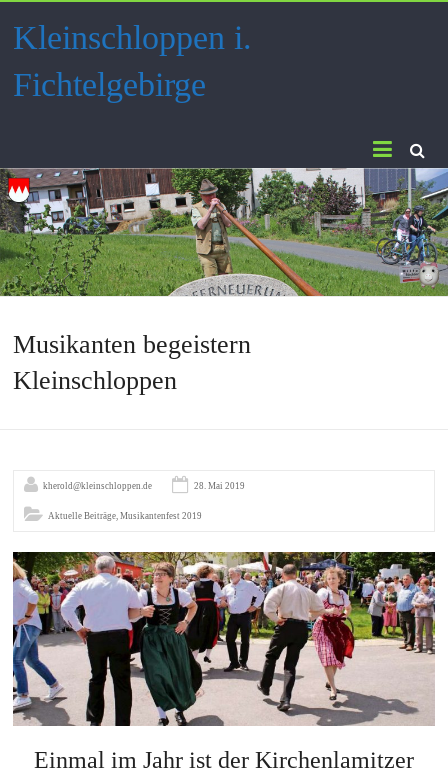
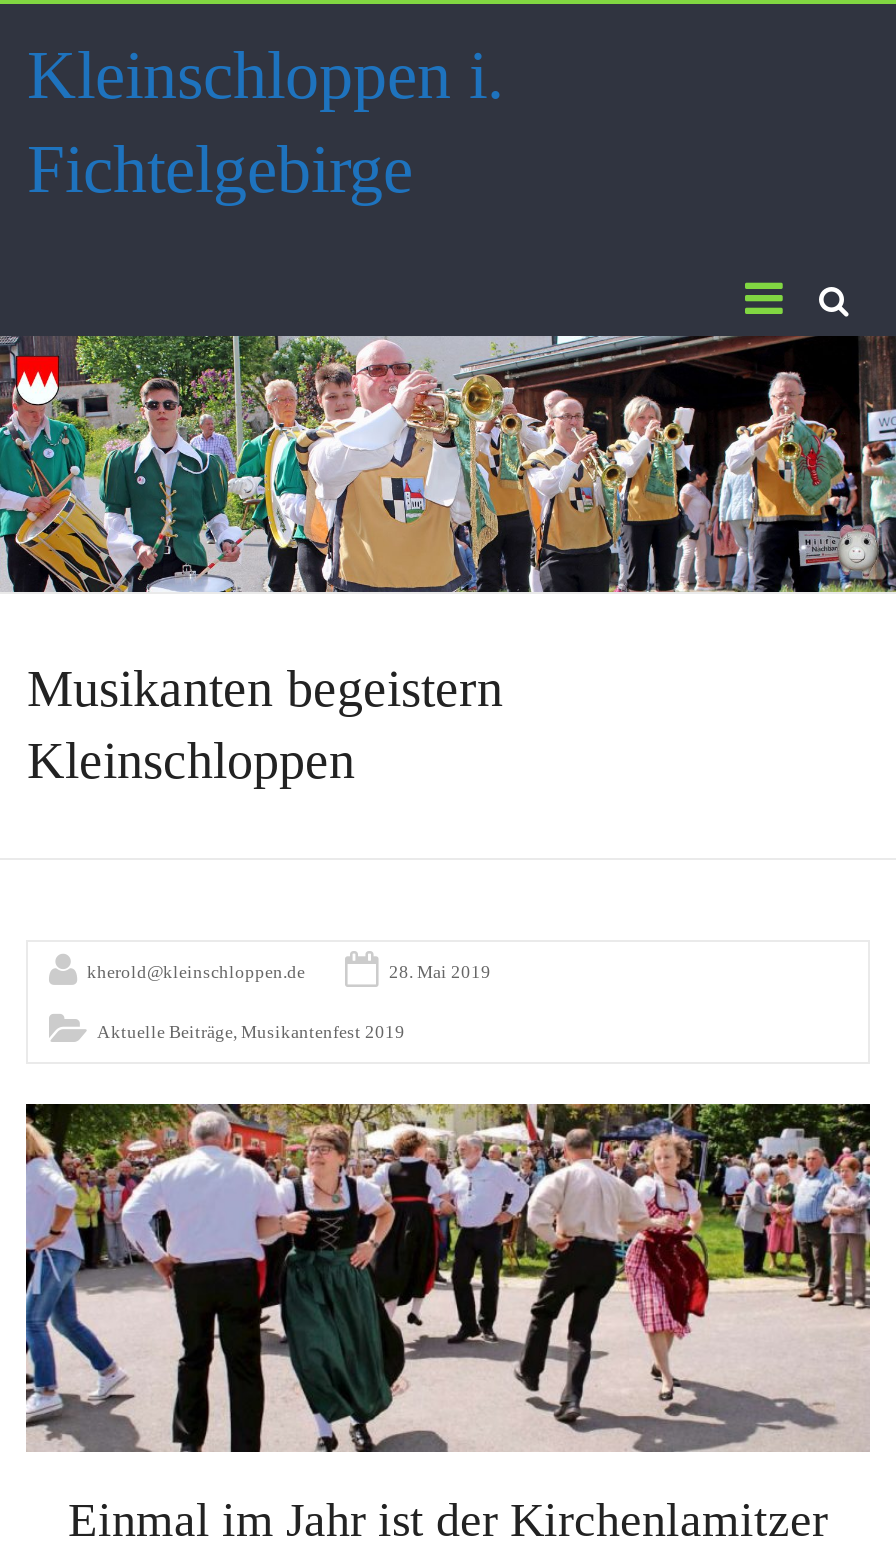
- [image]
+ [image]
